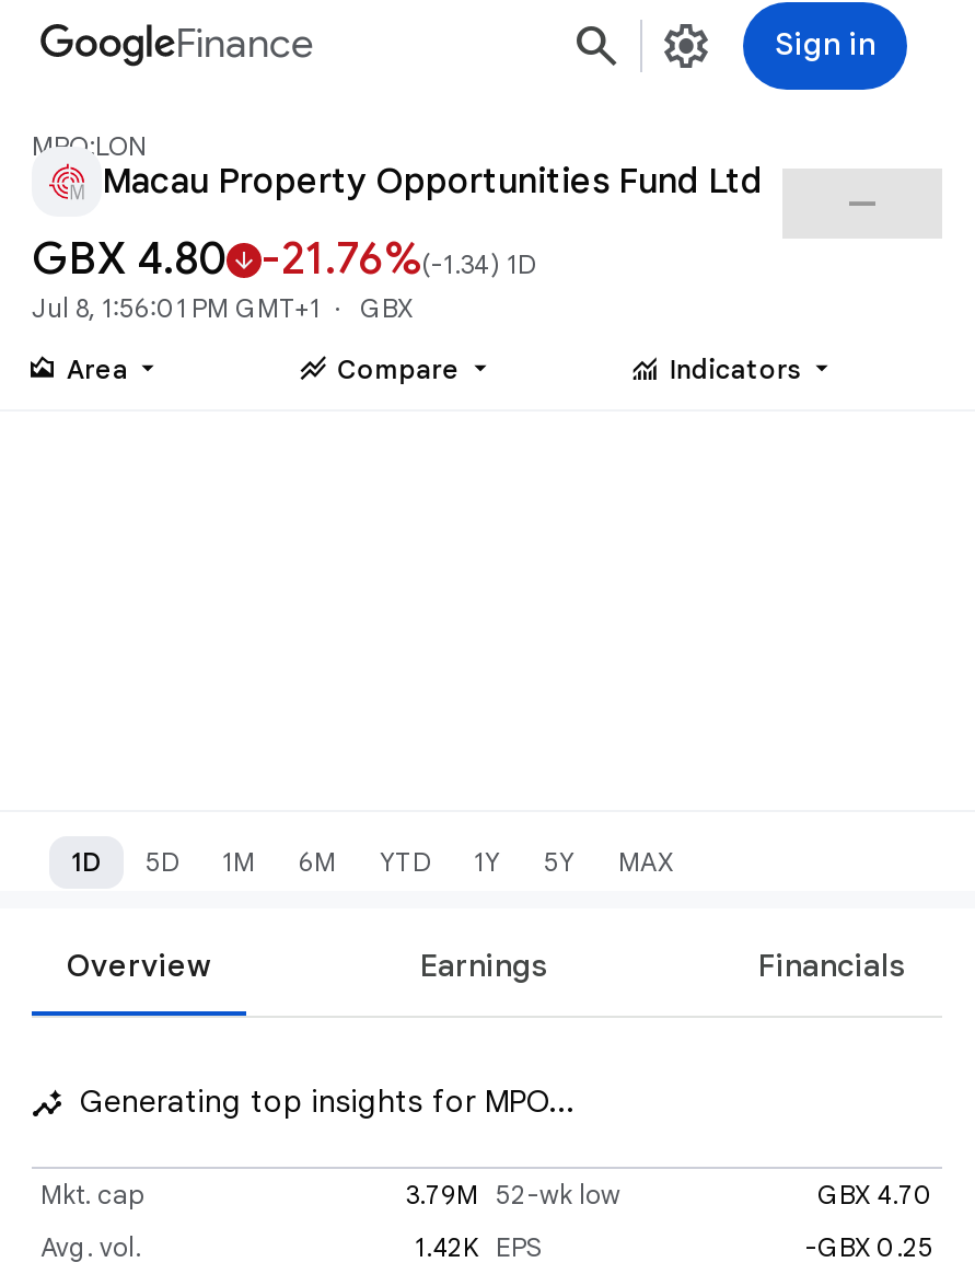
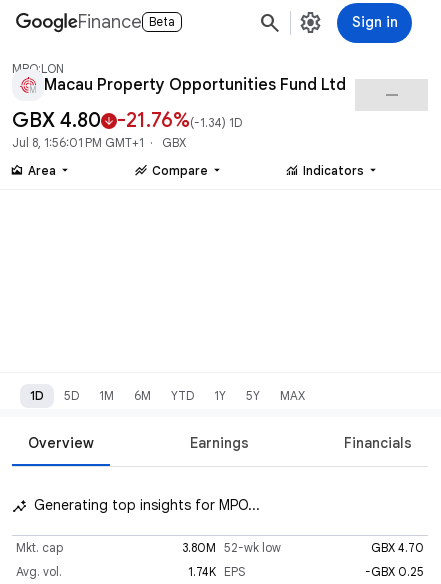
- Finance
+ Finance Beta

- 3.79M 52-wk low
+ 3.80M 52-wk low

- 1.42K EPS
+ 1.74K EPS
